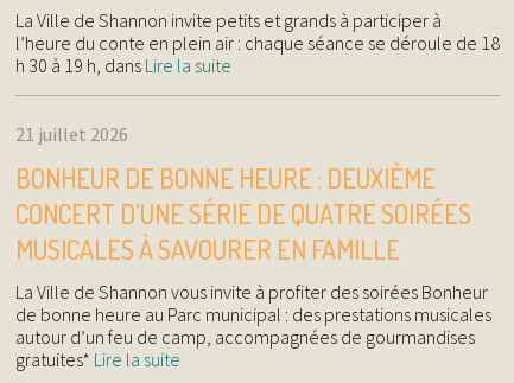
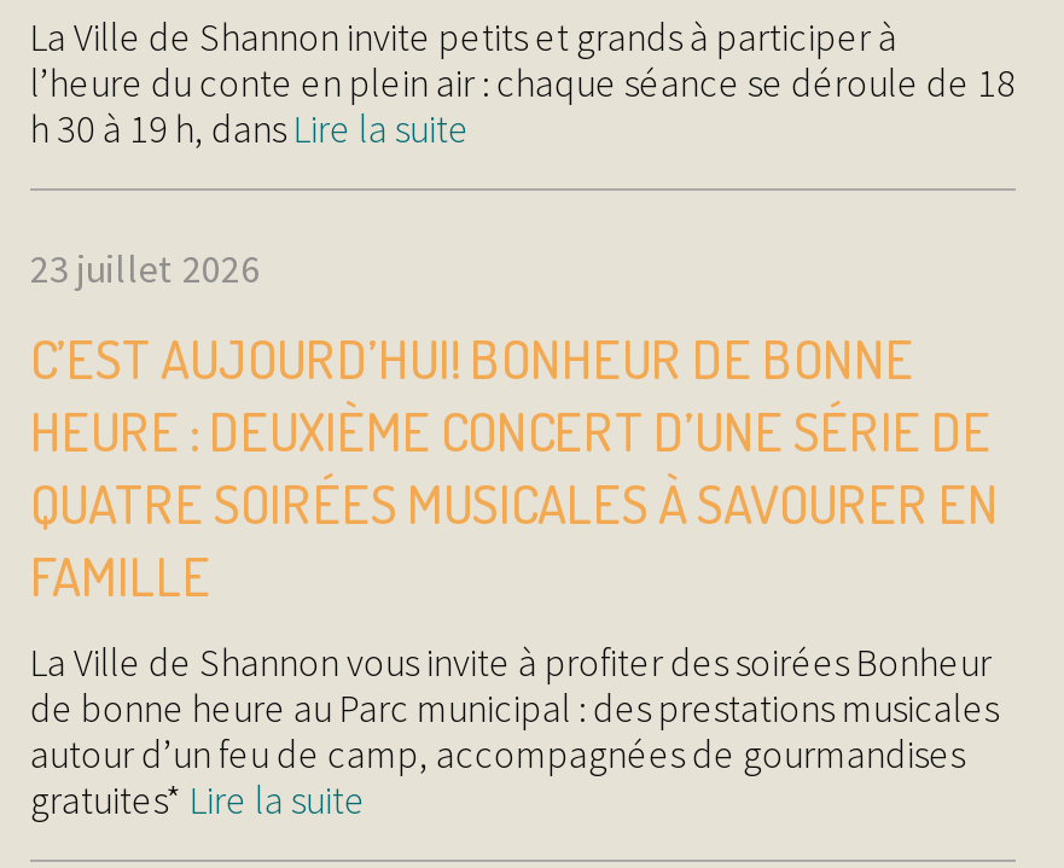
- 21 juillet 2026
+ 23 juillet 2026

- BONHEUR DE BONNE HEURE : DEUXIÈME
- CONCERT D’UNE SÉRIE DE QUATRE SOIRÉES
- MUSICALES À SAVOURER EN FAMILLE
+ C’EST AUJOURD’HUI! BONHEUR DE BONNE
+ HEURE : DEUXIÈME CONCERT D’UNE SÉRIE DE
+ QUATRE SOIRÉES MUSICALES À SAVOURER EN
+ FAMILLE
